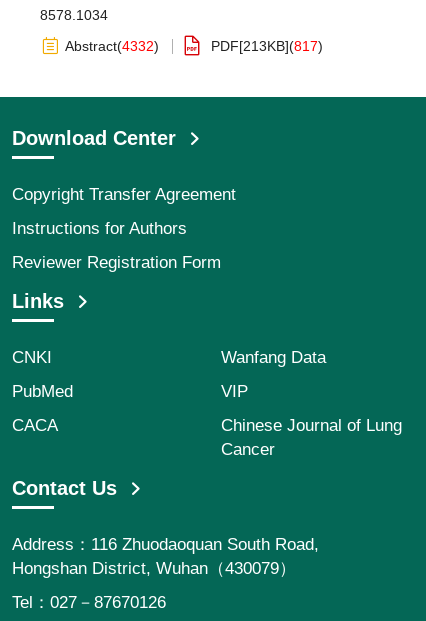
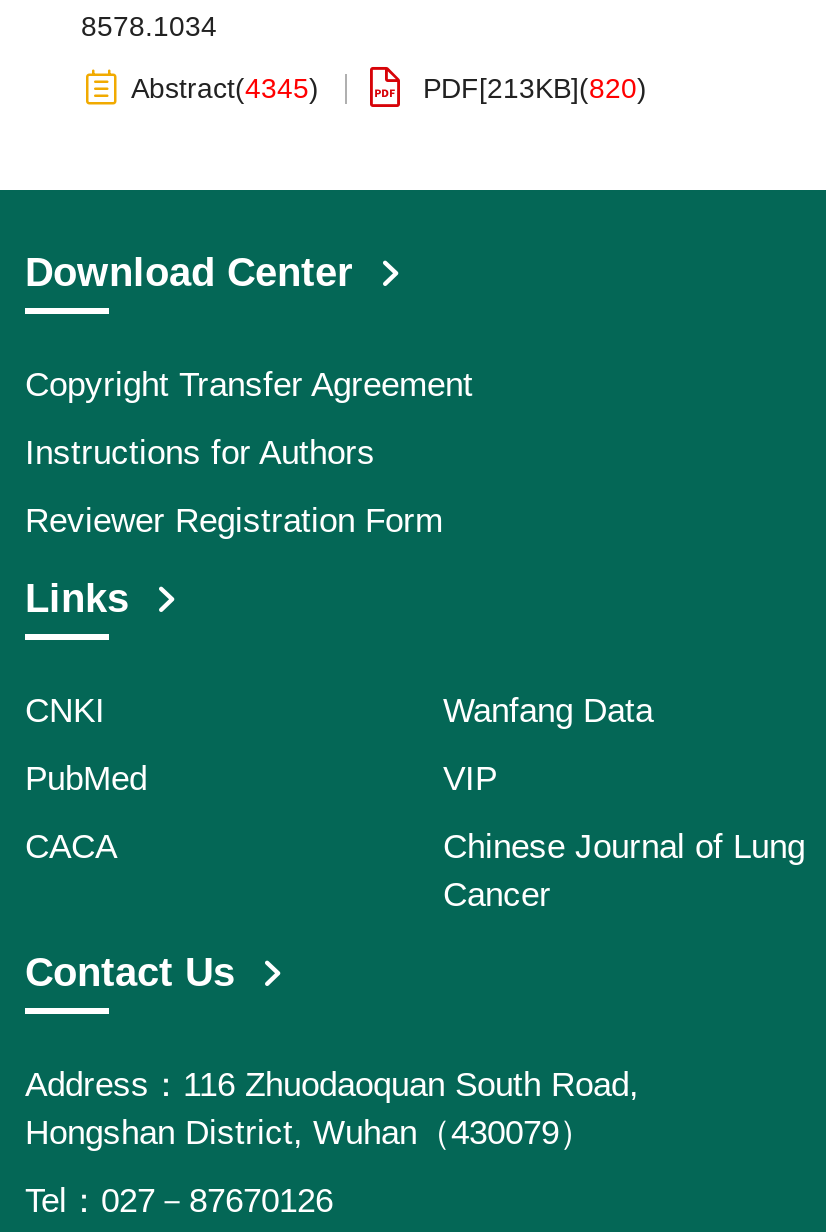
- Abstract(4332)
+ Abstract(4345)

- PDF[213KB](817)
+ PDF[213KB](820)
